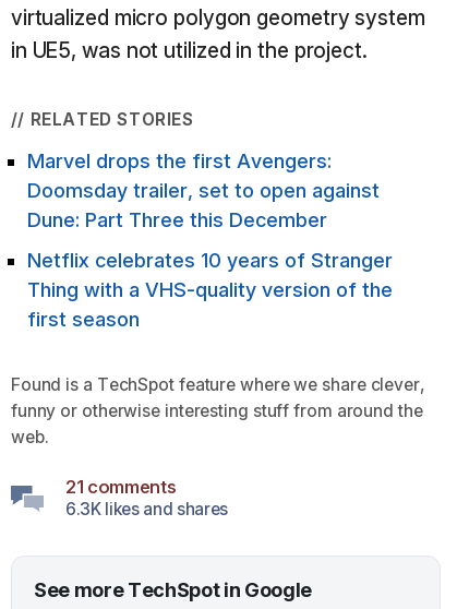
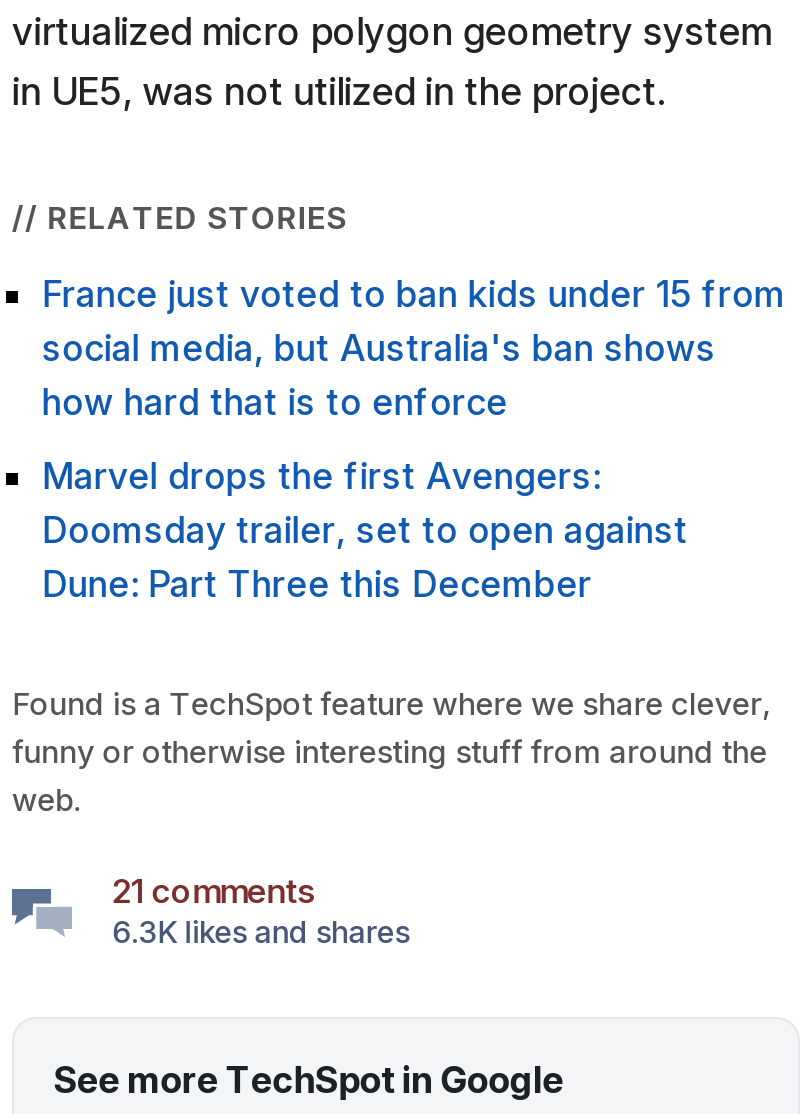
+ France just voted to ban kids under 15 from
+ social media, but Australia's ban shows
+ how hard that is to enforce

moved down: Marvel drops the first Avengers: | Doomsday trailer, set to open against | Dune: Part Three this December

- Netflix celebrates 10 years of Stranger
- Thing with a VHS-quality version of the
- first season
